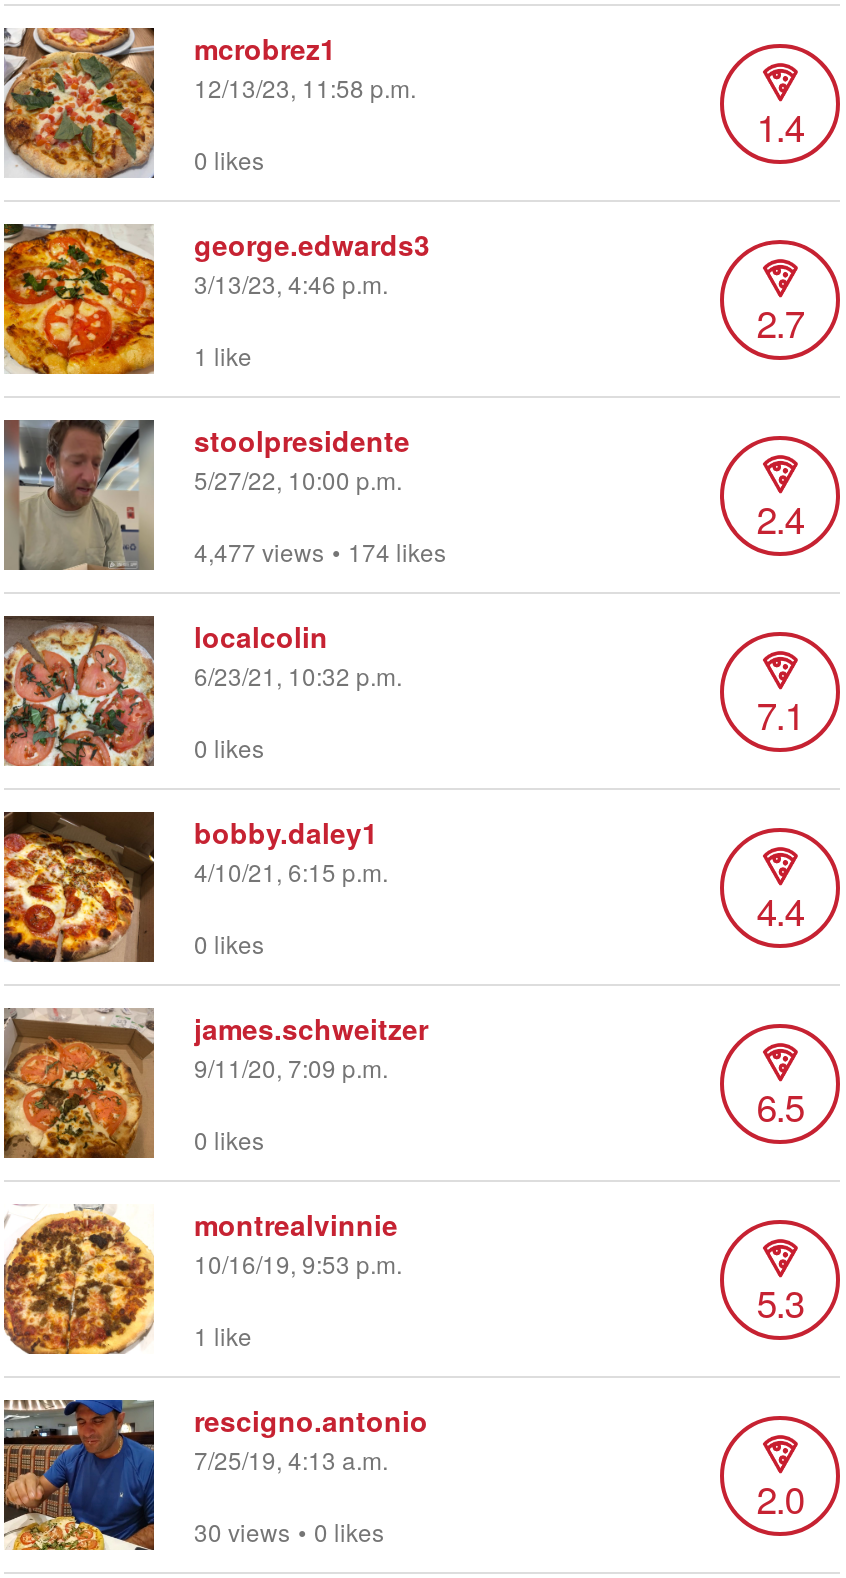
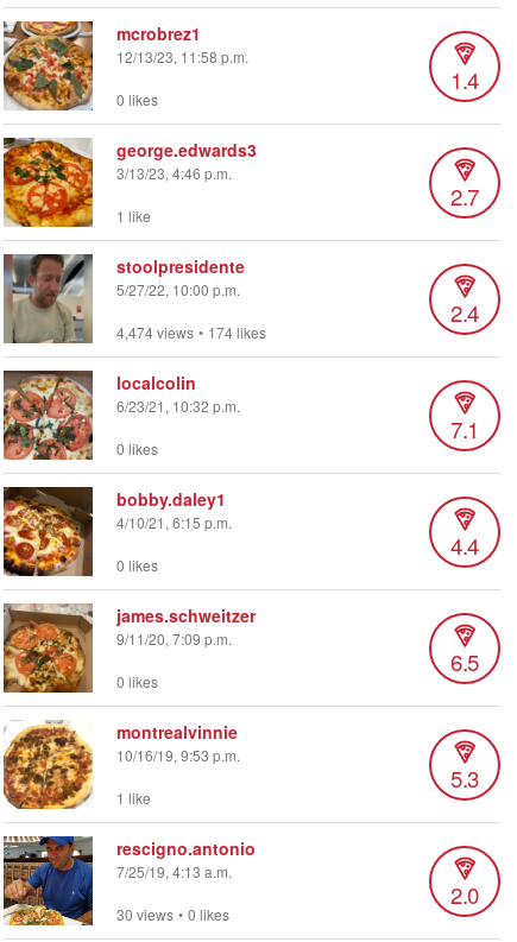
- 4,477 views • 174 likes
+ 4,474 views • 174 likes
